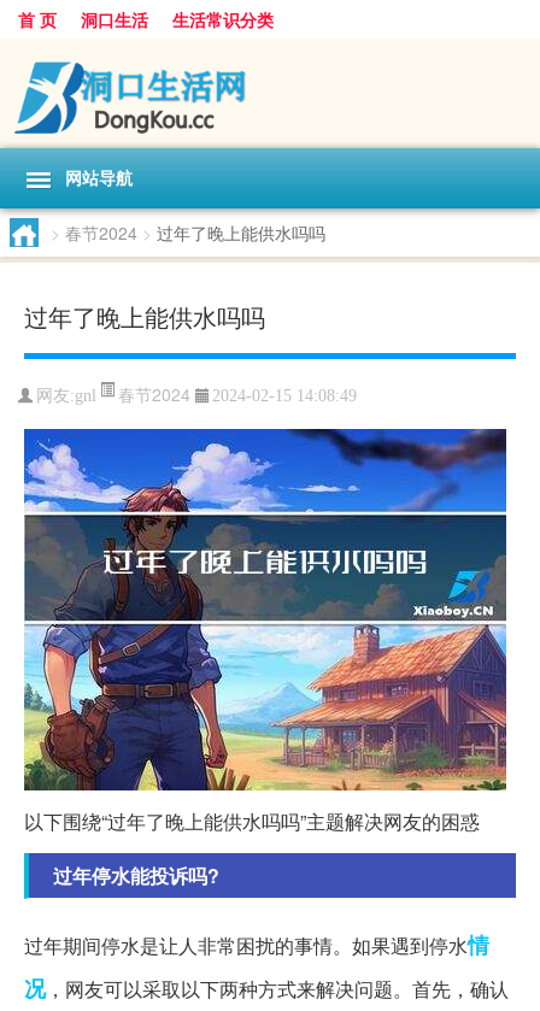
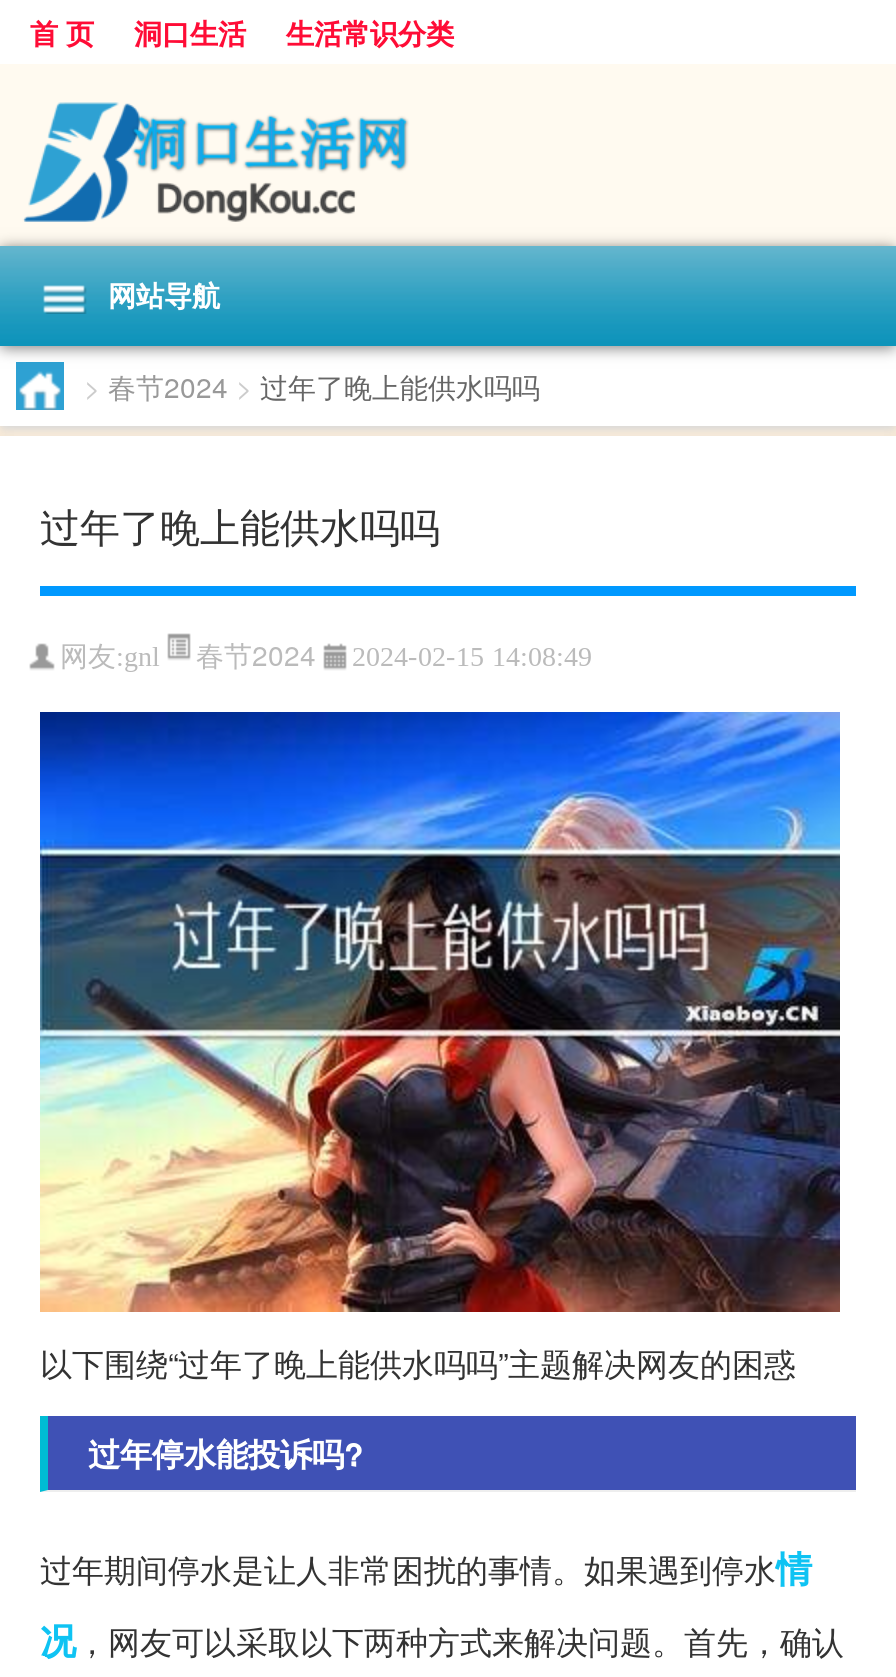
- [image]
+ [image]
